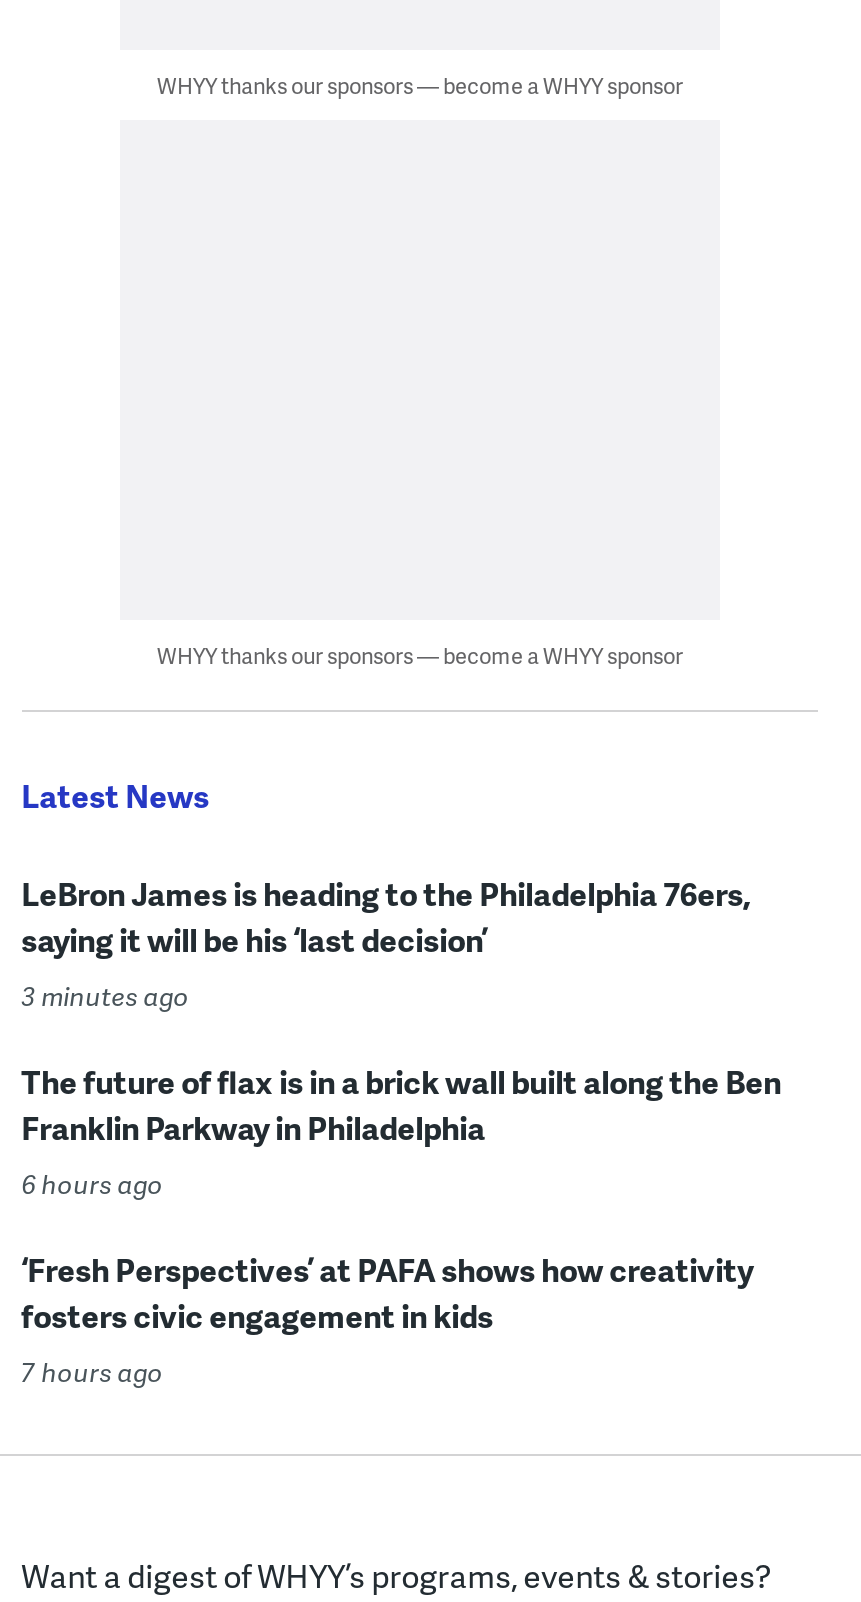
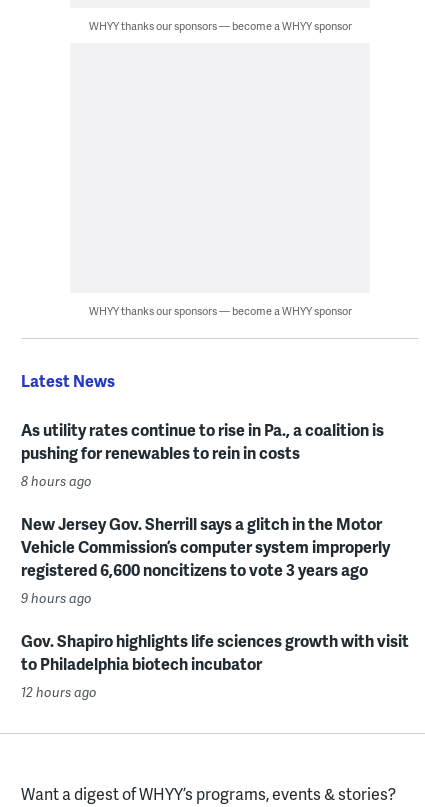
- LeBron James is heading to the Philadelphia 76ers,
- saying it will be his ‘last decision’
- 3 minutes ago
+ As utility rates continue to rise in Pa., a coalition is
+ pushing for renewables to rein in costs
+ 8 hours ago

- The future of flax is in a brick wall built along the Ben
- Franklin Parkway in Philadelphia
- 6 hours ago
+ New Jersey Gov. Sherrill says a glitch in the Motor
+ Vehicle Commission’s computer system improperly
+ registered 6,600 noncitizens to vote 3 years ago
+ 9 hours ago

- ‘Fresh Perspectives’ at PAFA shows how creativity
- fosters civic engagement in kids
- 7 hours ago
+ Gov. Shapiro highlights life sciences growth with visit
+ to Philadelphia biotech incubator
+ 12 hours ago
